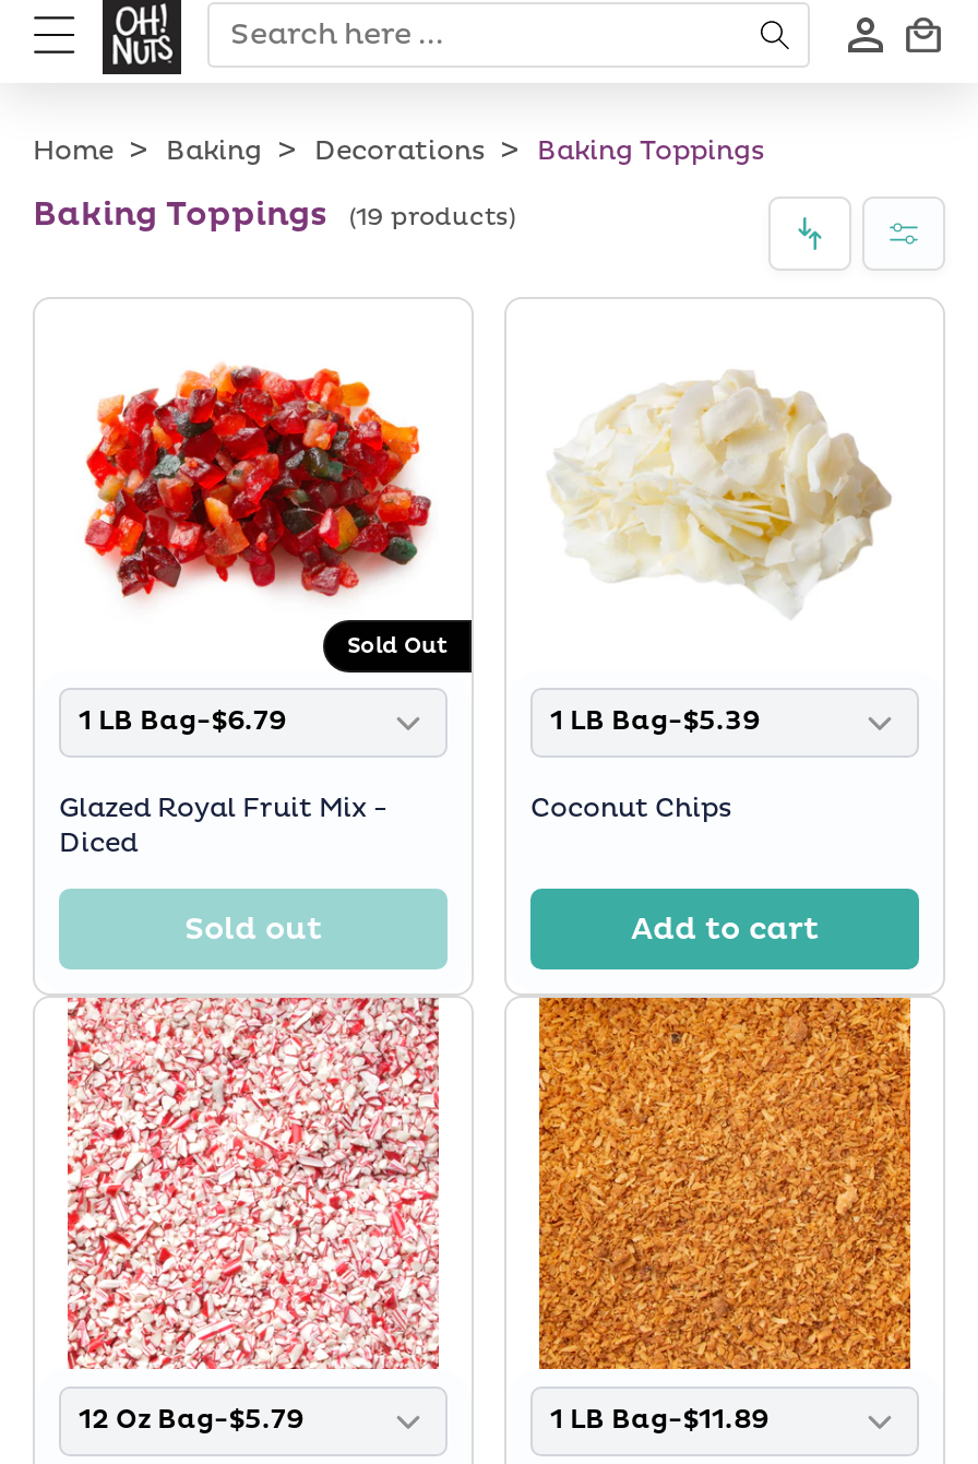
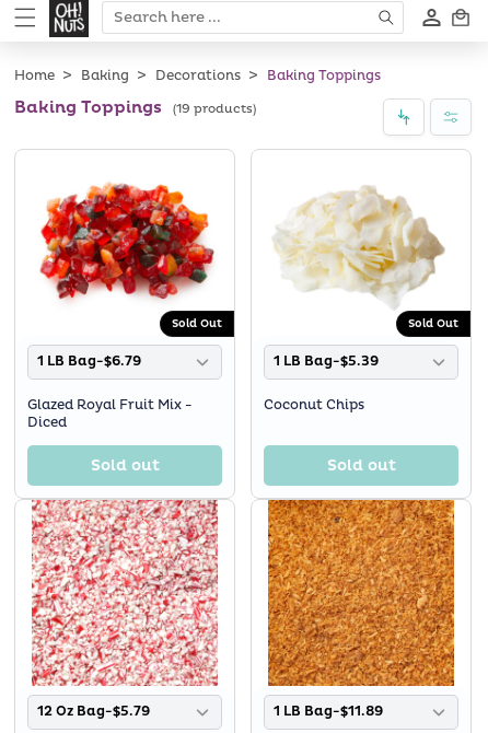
+ Sold Out

- Add to cart
+ Sold out
